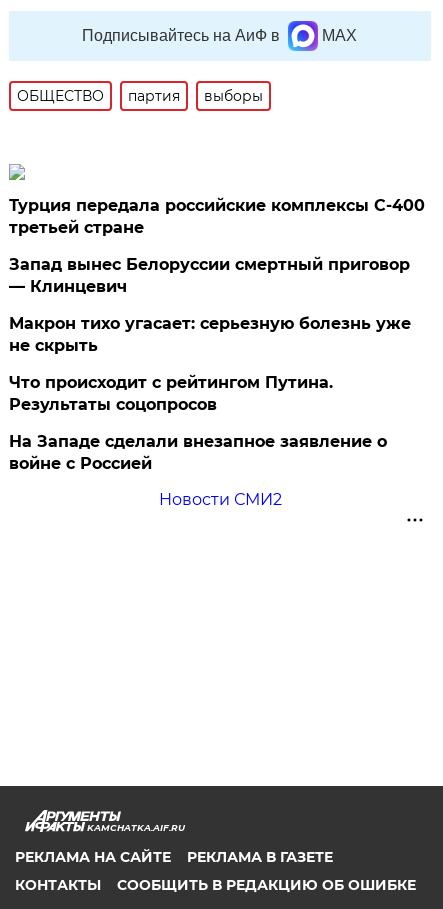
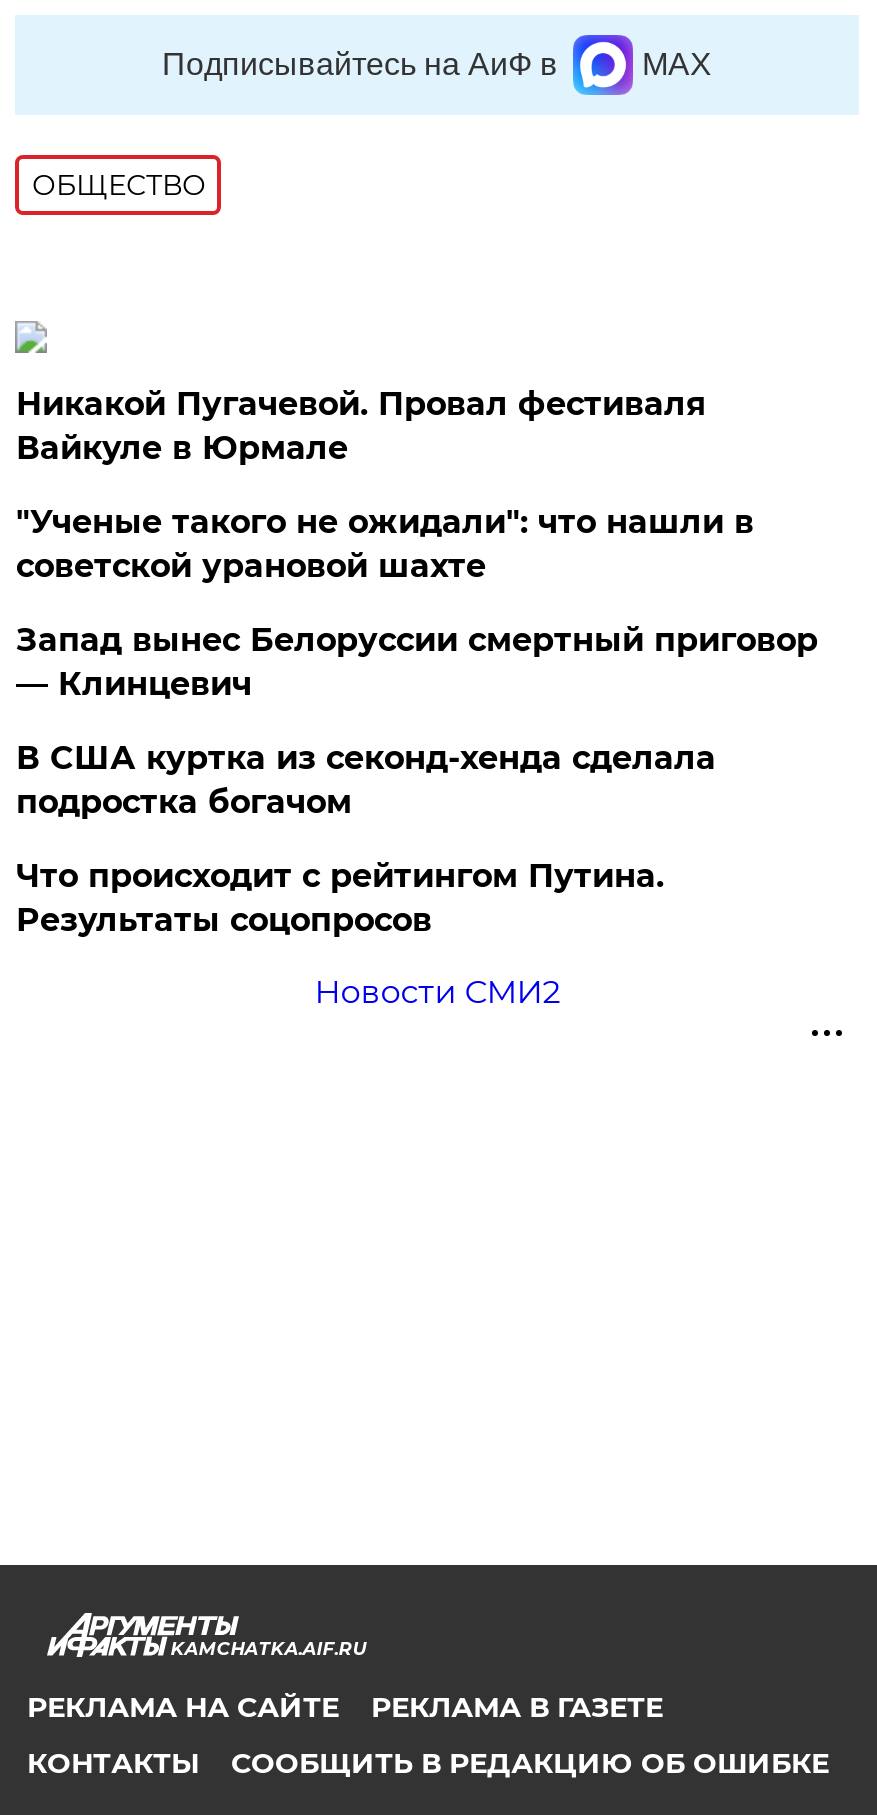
- партия
- выборы
+ Никакой Пугачевой. Провал фестиваля
+ Вайкуле в Юрмале

- Турция передала российские комплексы С-400
- третьей стране
+ "Ученые такого не ожидали": что нашли в
+ советской урановой шахте

moved down: Запад вынес Белоруссии смертный приговор | — Клинцевич

- Макрон тихо угасает: серьезную болезнь уже
- не скрыть
+ В США куртка из секонд-хенда сделала
+ подростка богачом

moved down: Что происходит с рейтингом Путина. | Результаты соцопросов

- На Западе сделали внезапное заявление о
- войне с Россией
